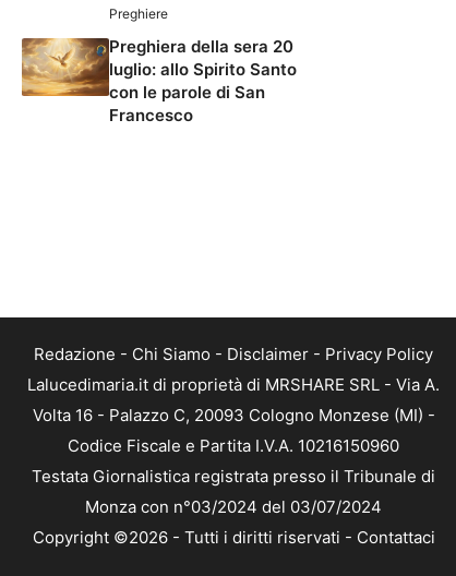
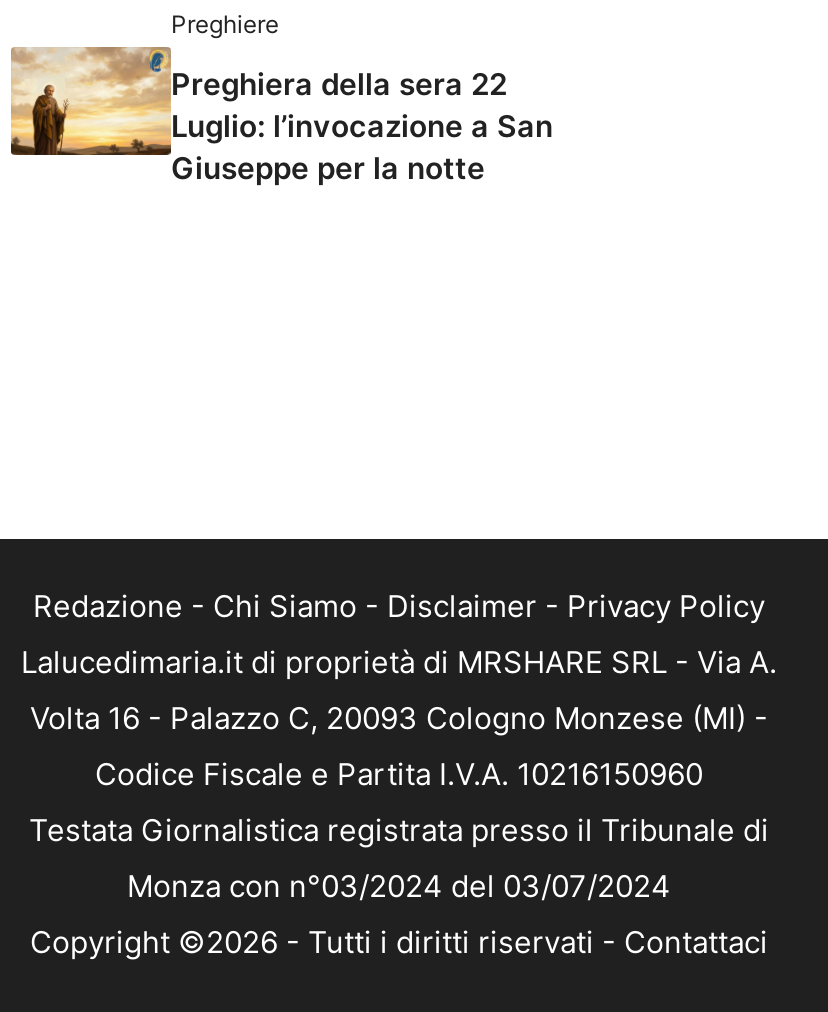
- [image]
- Preghiera della sera 20
- luglio: allo Spirito Santo
- con le parole di San
- Francesco
+ [image]
+ Preghiera della sera 22
+ Luglio: l’invocazione a San
+ Giuseppe per la notte
